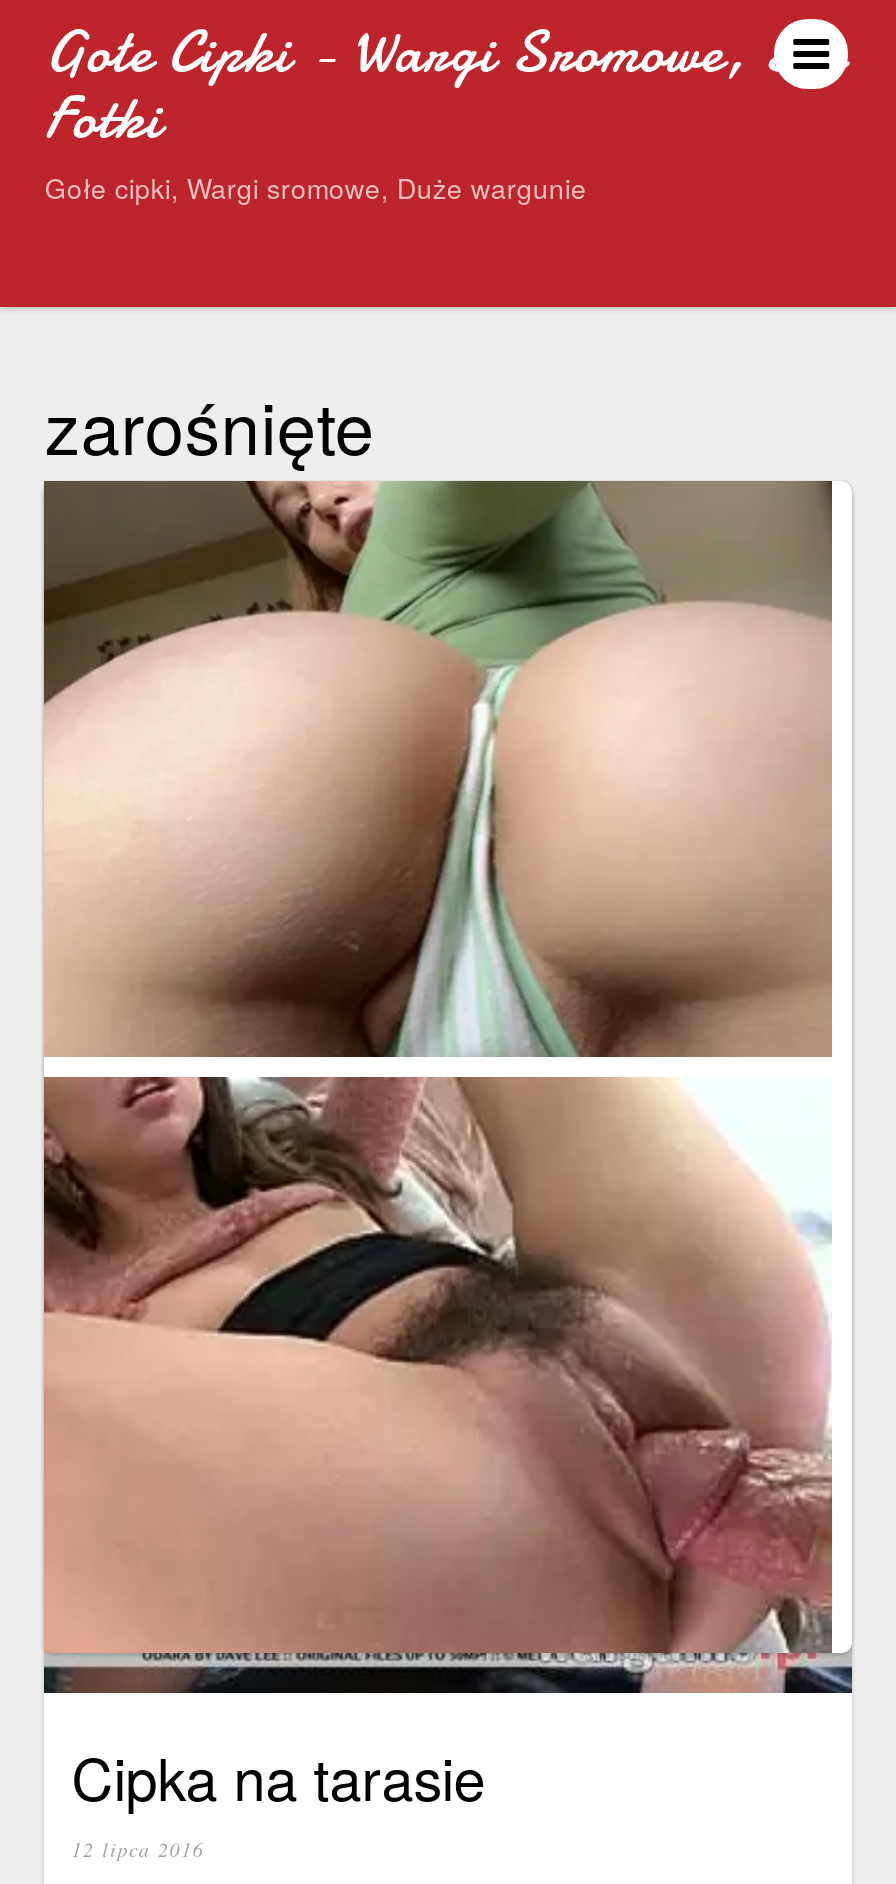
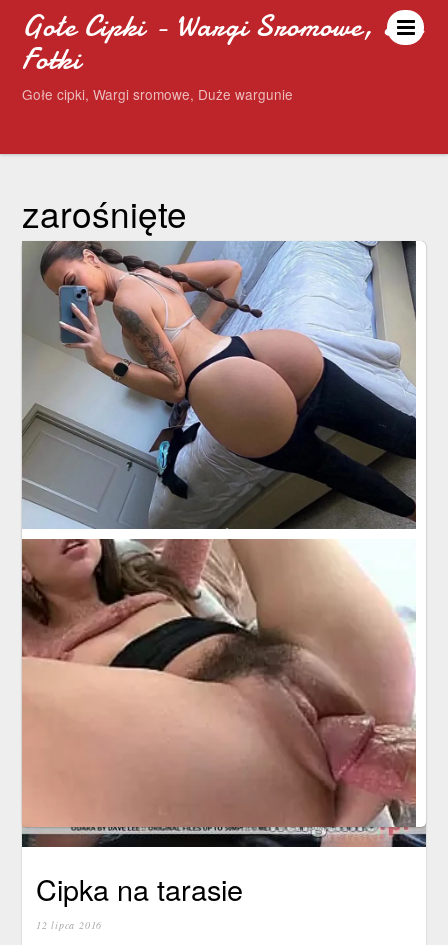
- [image]
+ [image]
